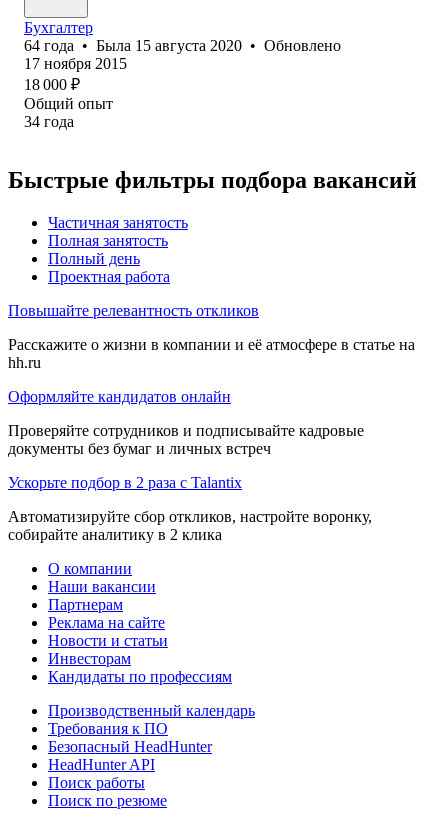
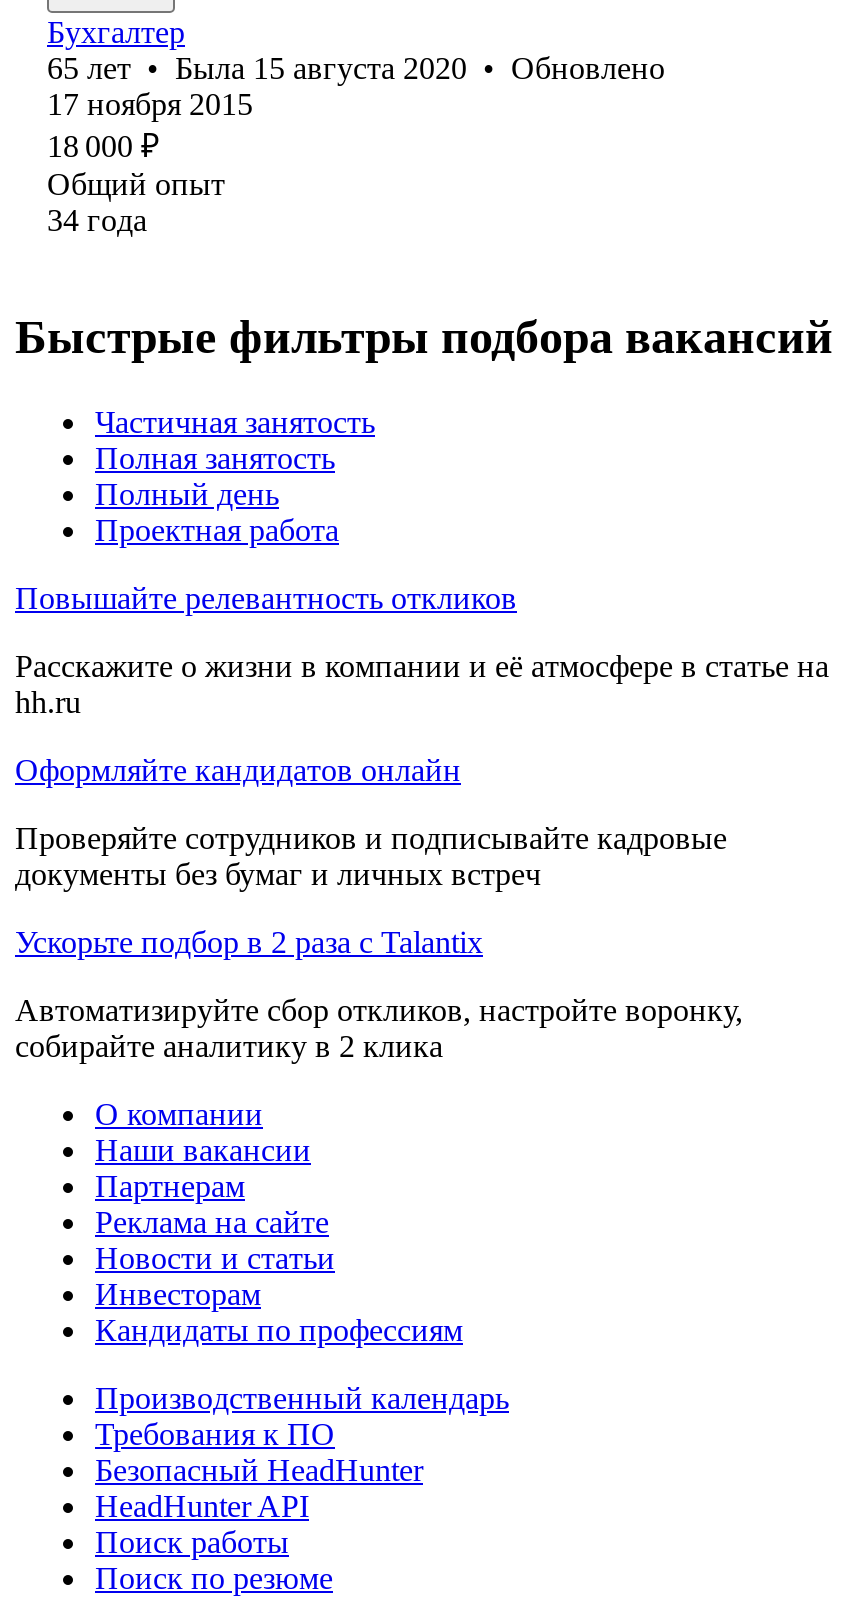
- 64 года • Была 15 августа 2020 • Обновлено
+ 65 лет • Была 15 августа 2020 • Обновлено
